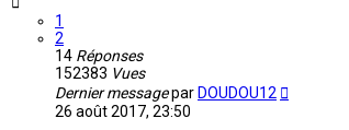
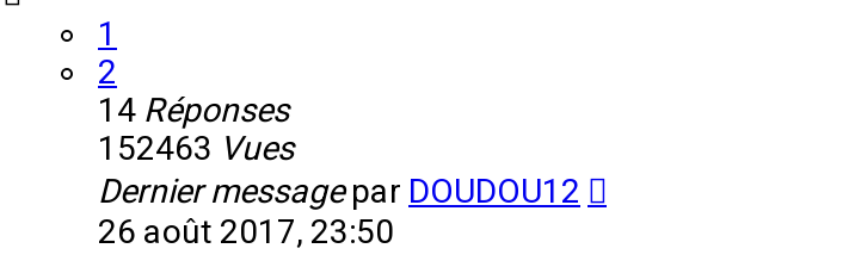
- 152383 Vues
+ 152463 Vues
